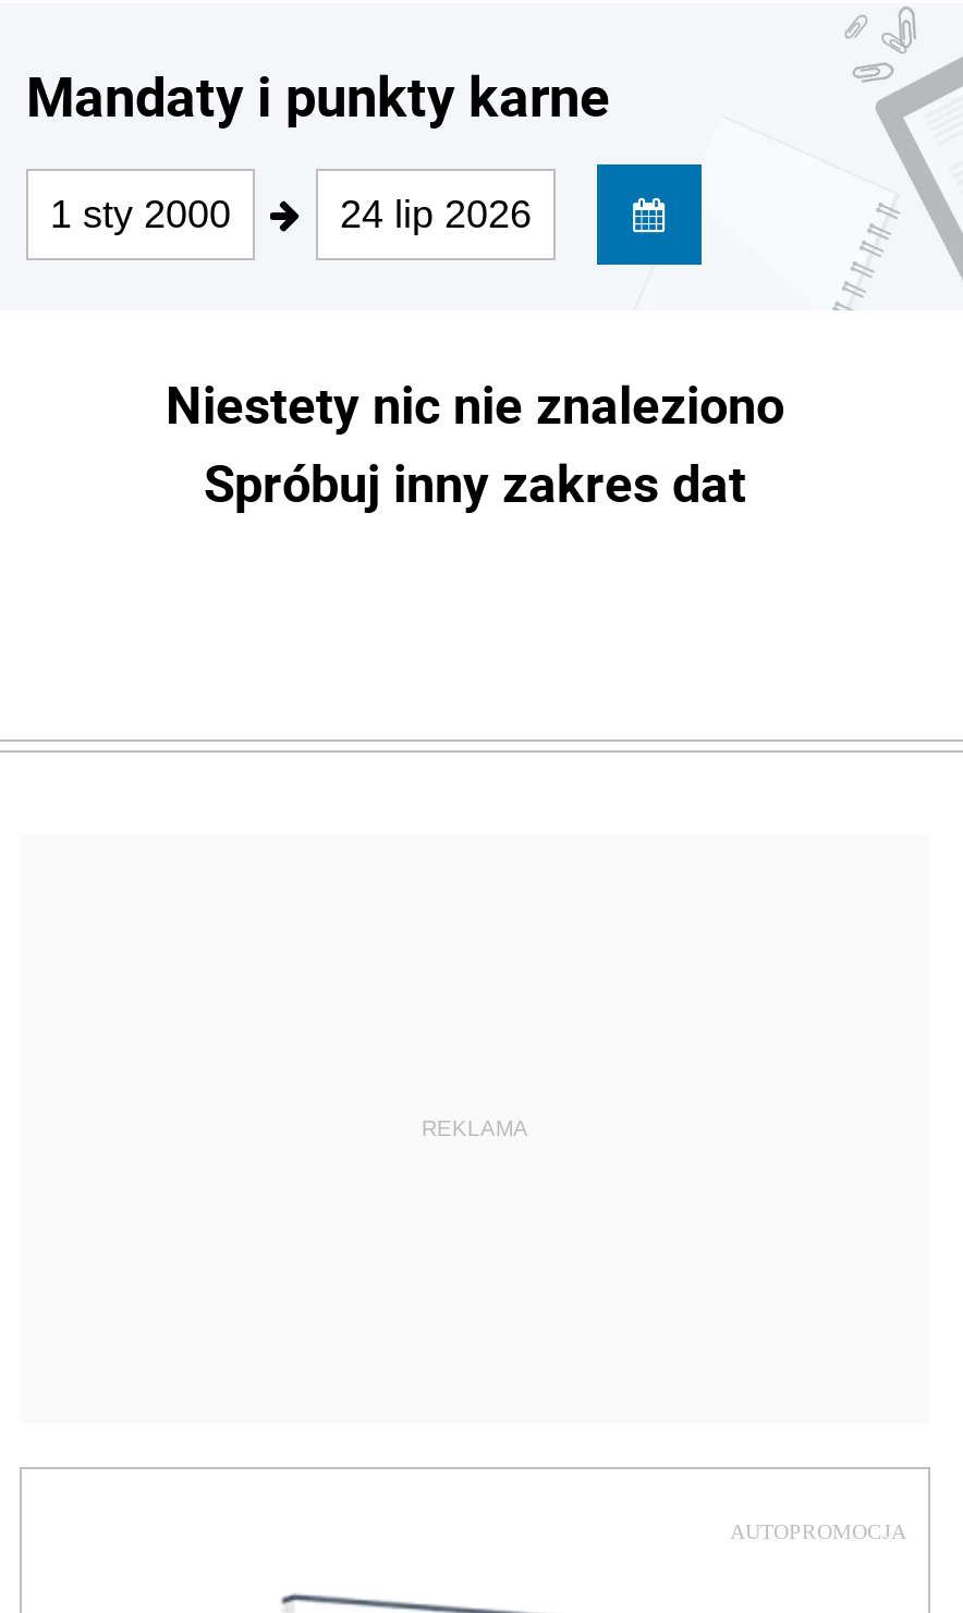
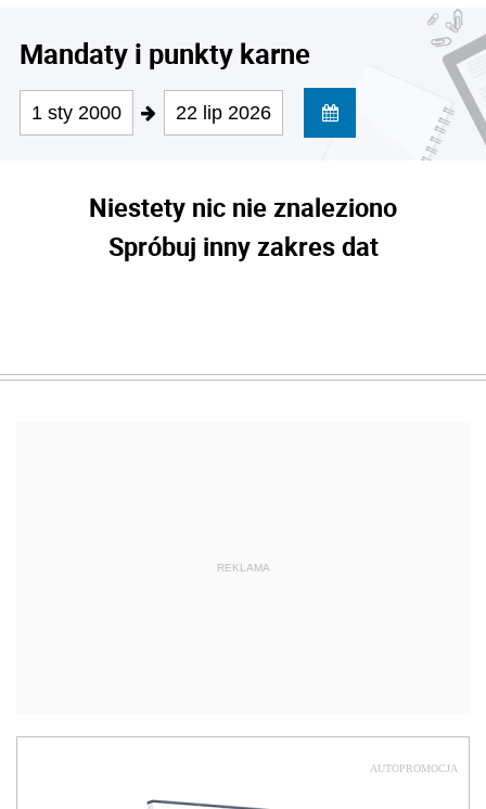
- 24 lip 2026
+ 22 lip 2026
